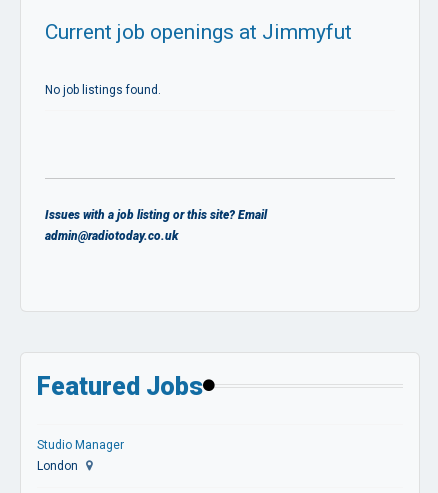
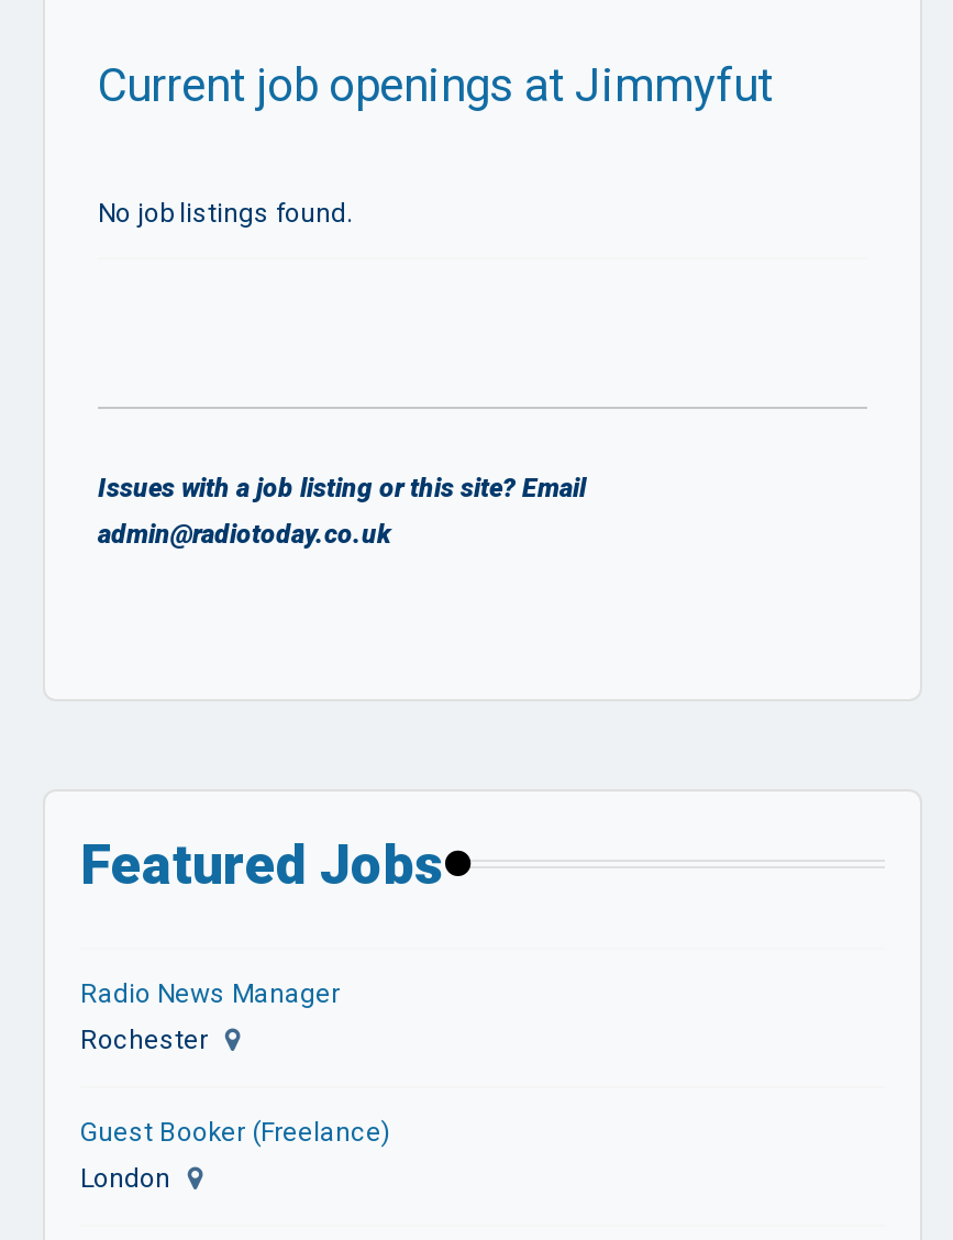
- Studio Manager
+ Radio News Manager
+ Rochester
+ Guest Booker (Freelance)
